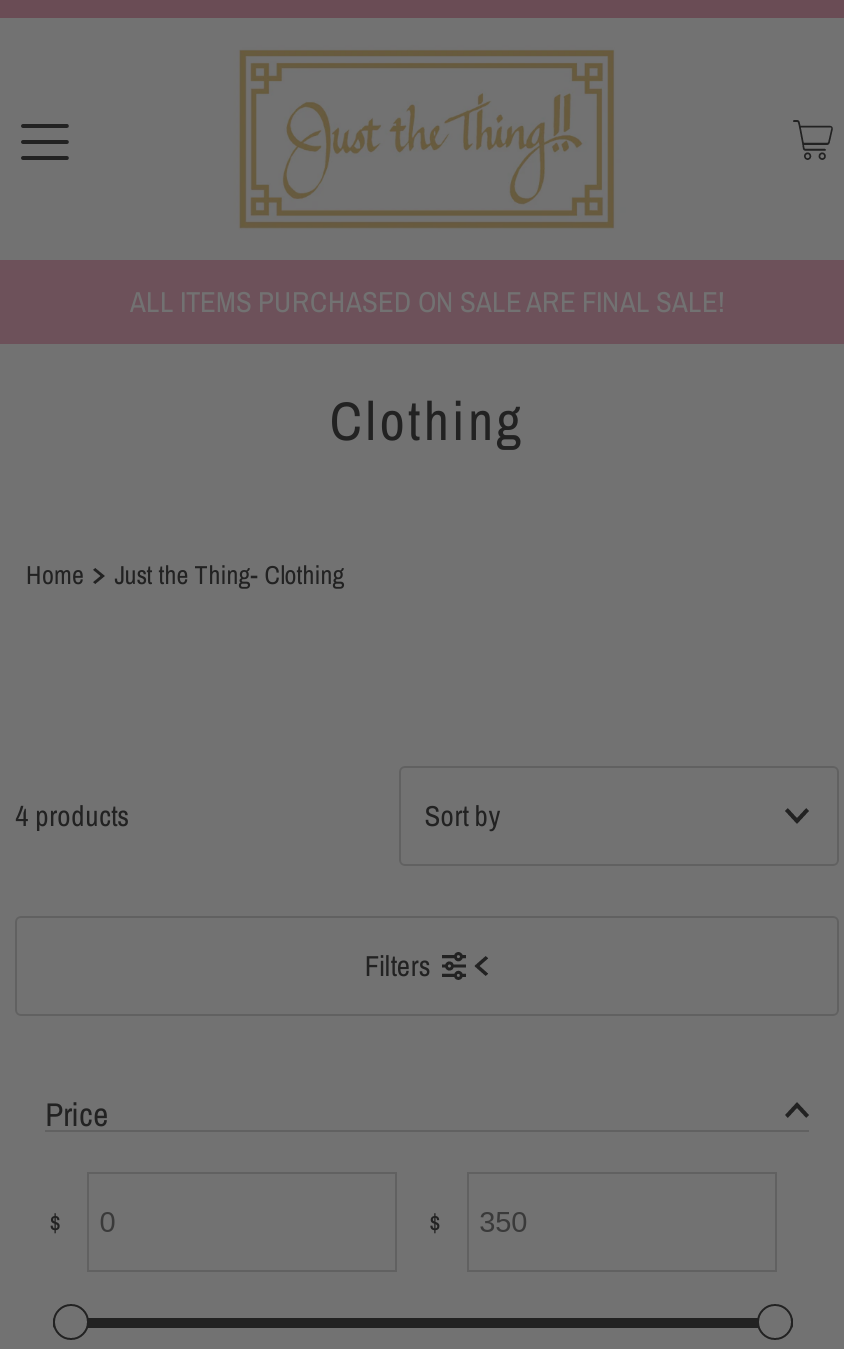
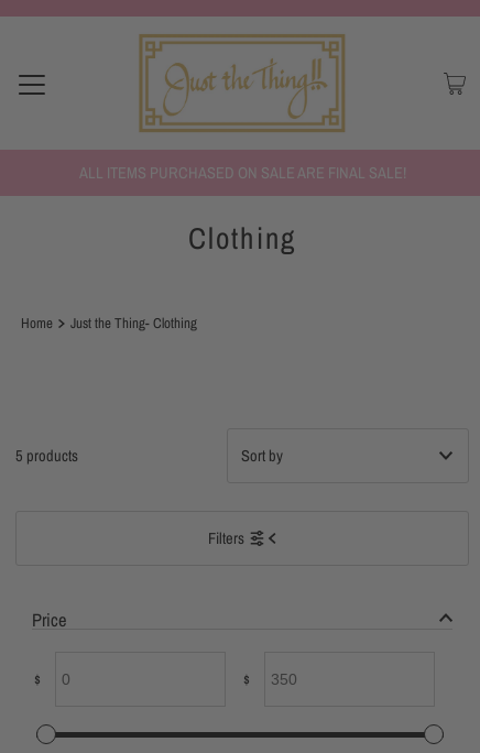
- 4 products
+ 5 products
